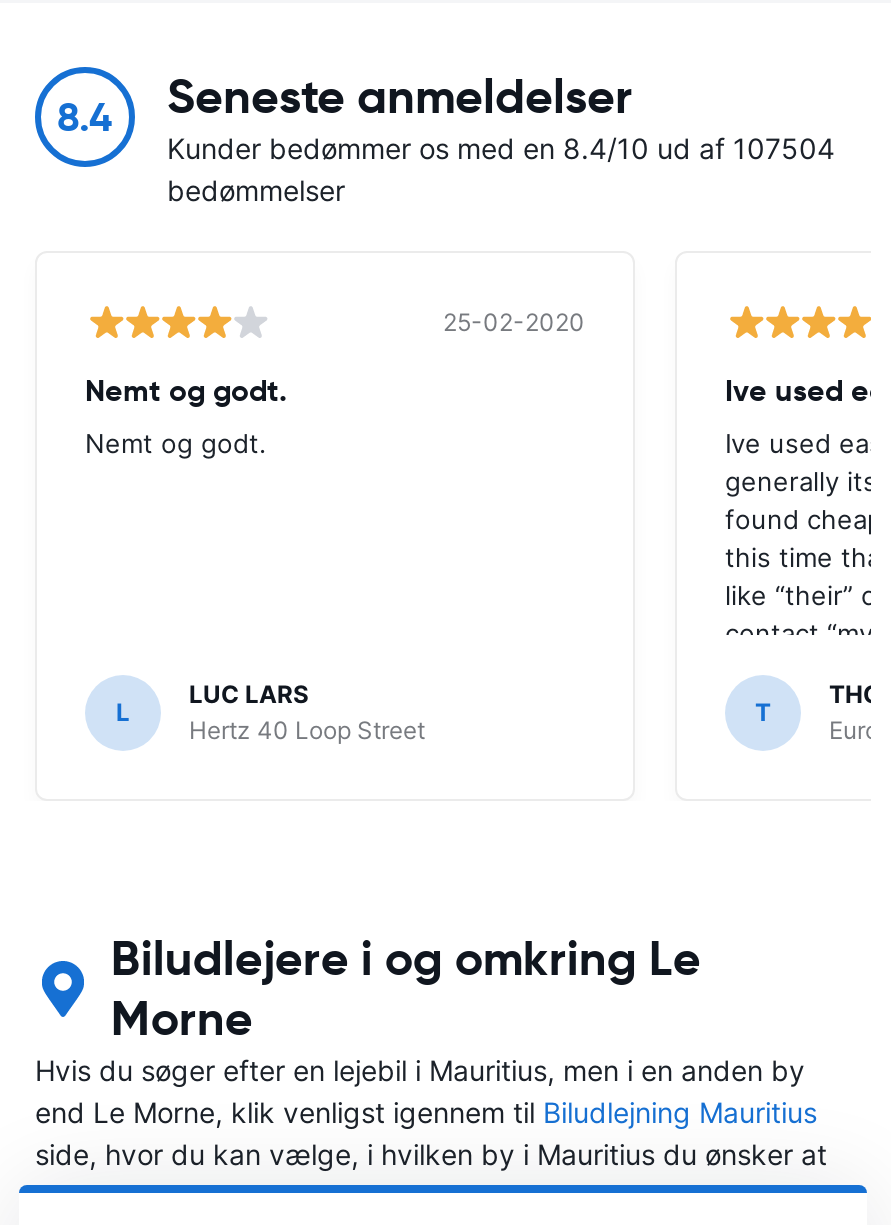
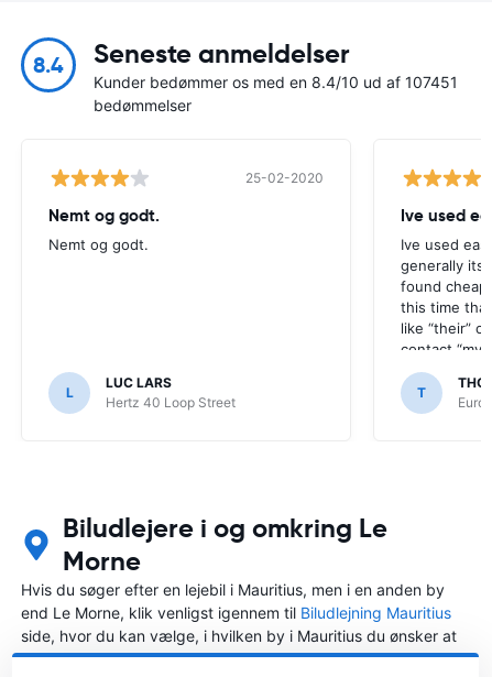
- Kunder bedømmer os med en 8.4/10 ud af 107504
+ Kunder bedømmer os med en 8.4/10 ud af 107451
